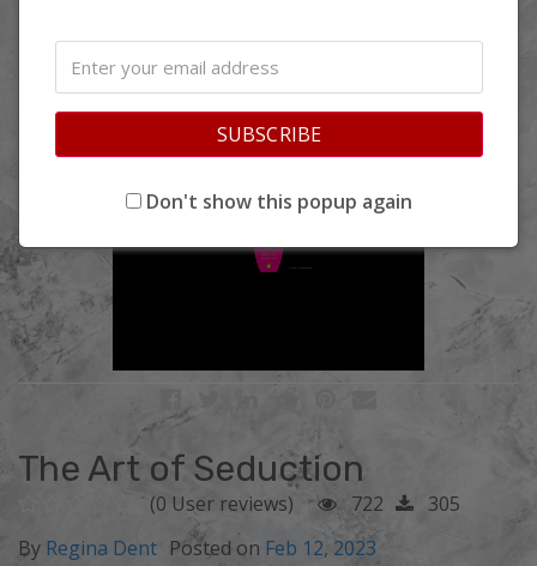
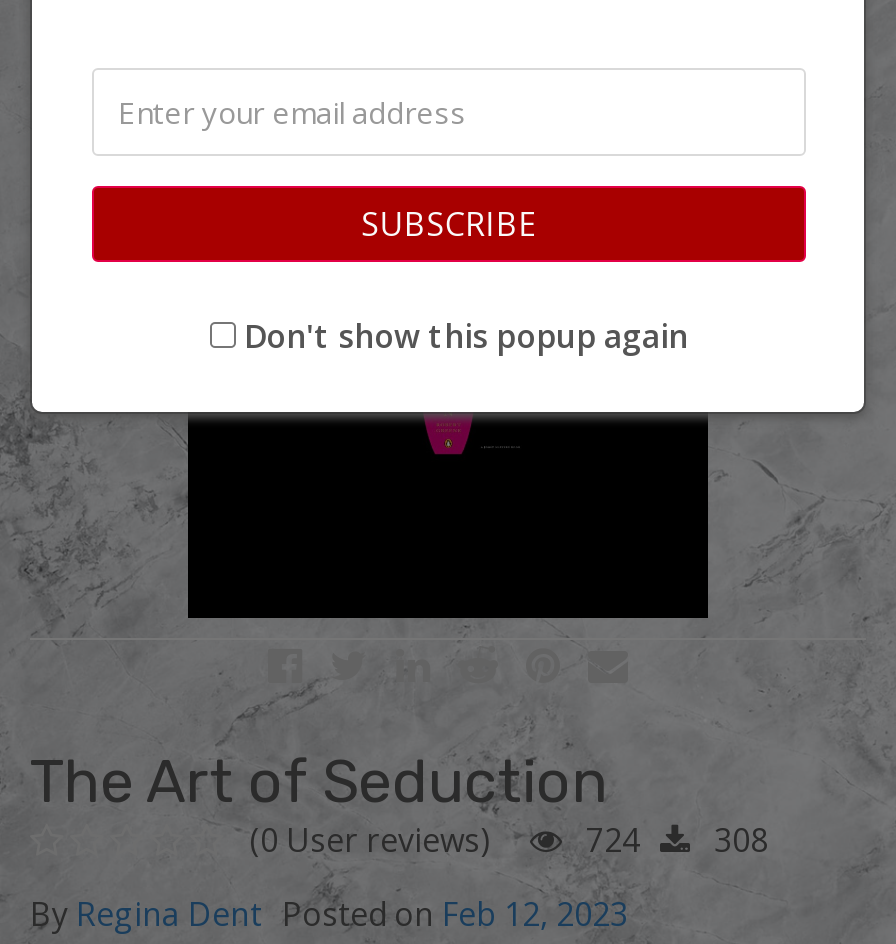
- 722
+ 724

- 305
+ 308
